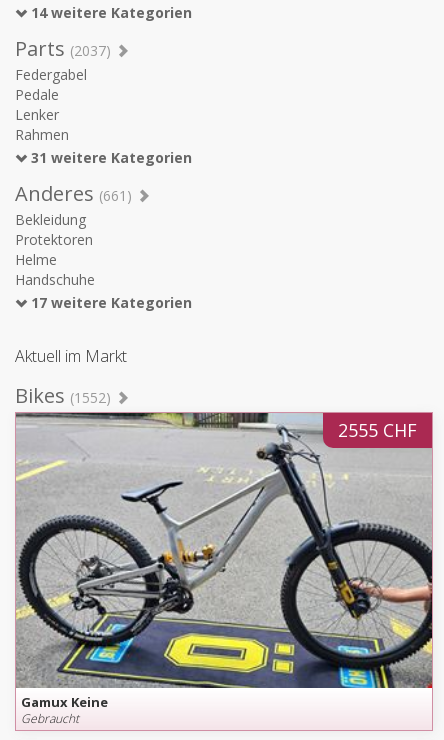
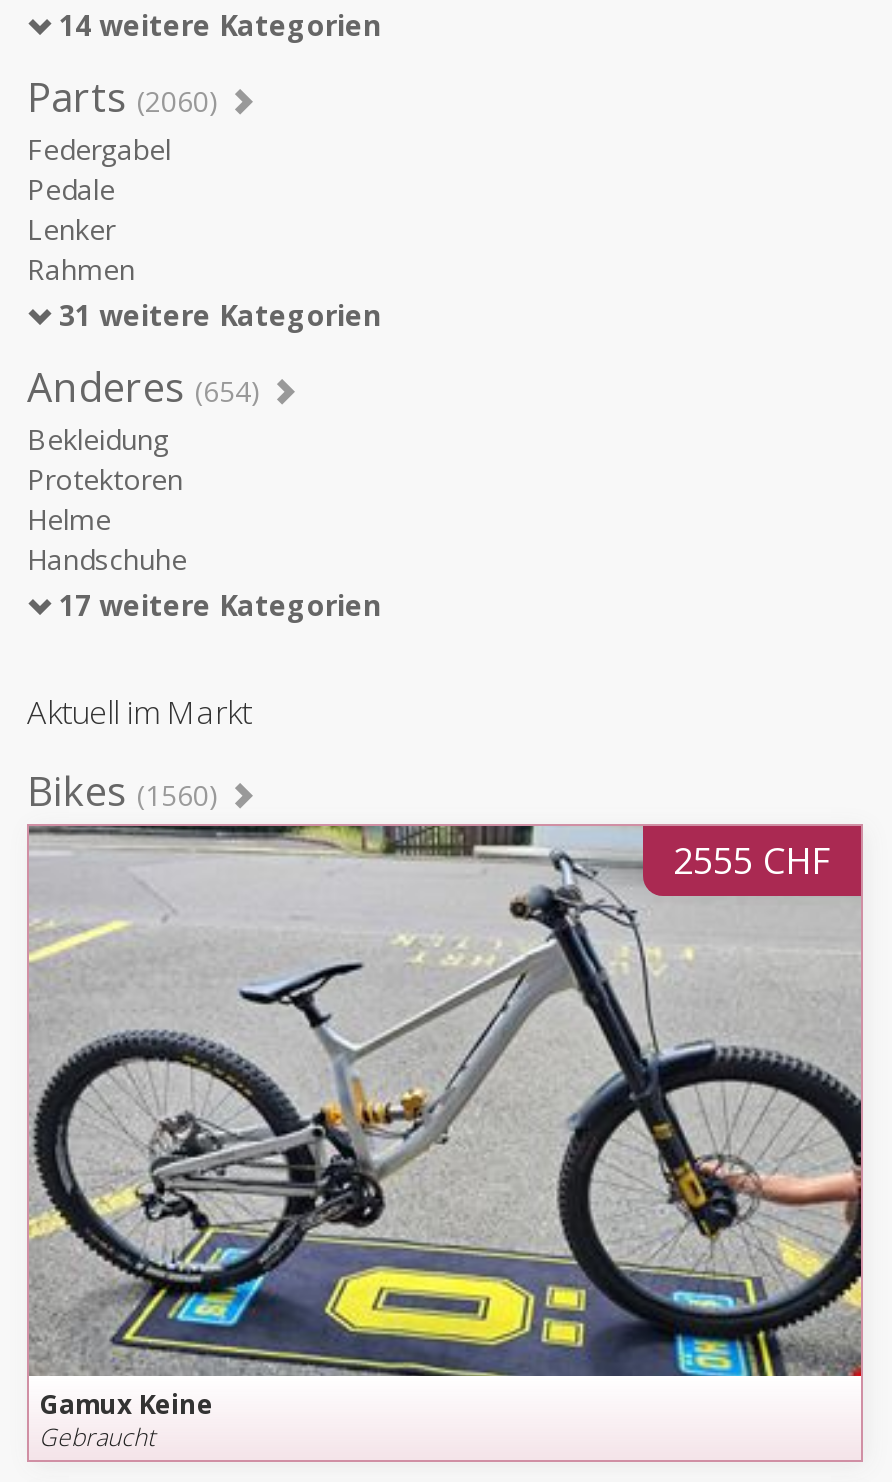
- Parts (2037)
+ Parts (2060)

- Anderes (661)
+ Anderes (654)

- Bikes (1552)
+ Bikes (1560)
